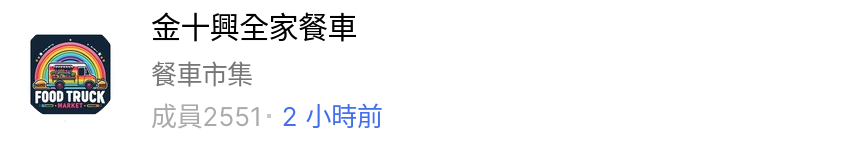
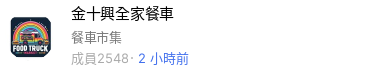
- 成員2551 2 小時前
+ 成員2548 2 小時前
